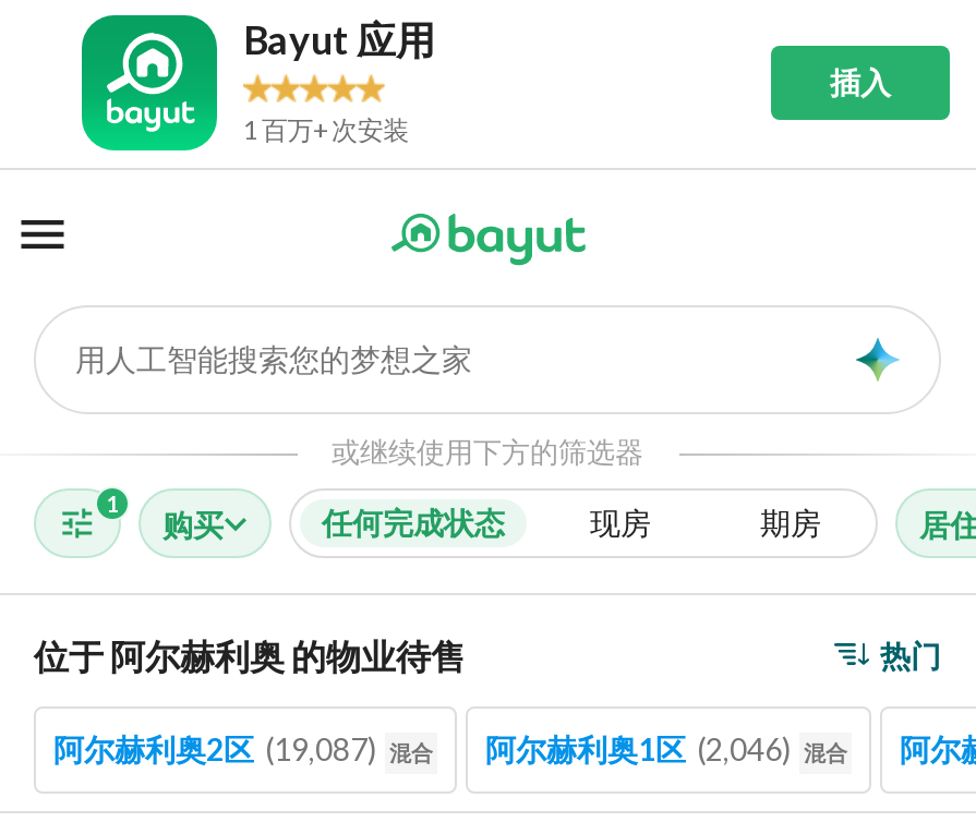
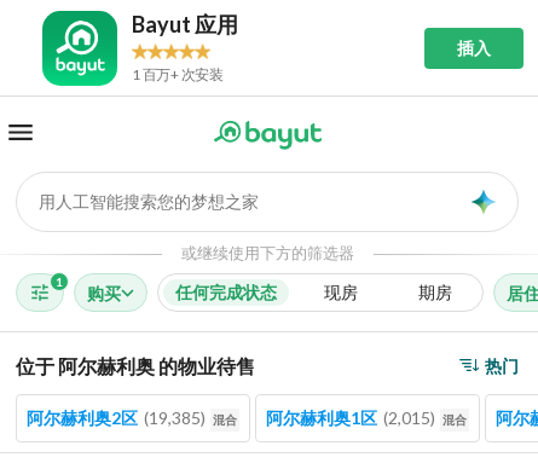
- 阿尔赫利奥2区 (19,087) 混合
+ 阿尔赫利奥2区 (19,385) 混合

- 阿尔赫利奥1区 (2,046) 混合
+ 阿尔赫利奥1区 (2,015) 混合
